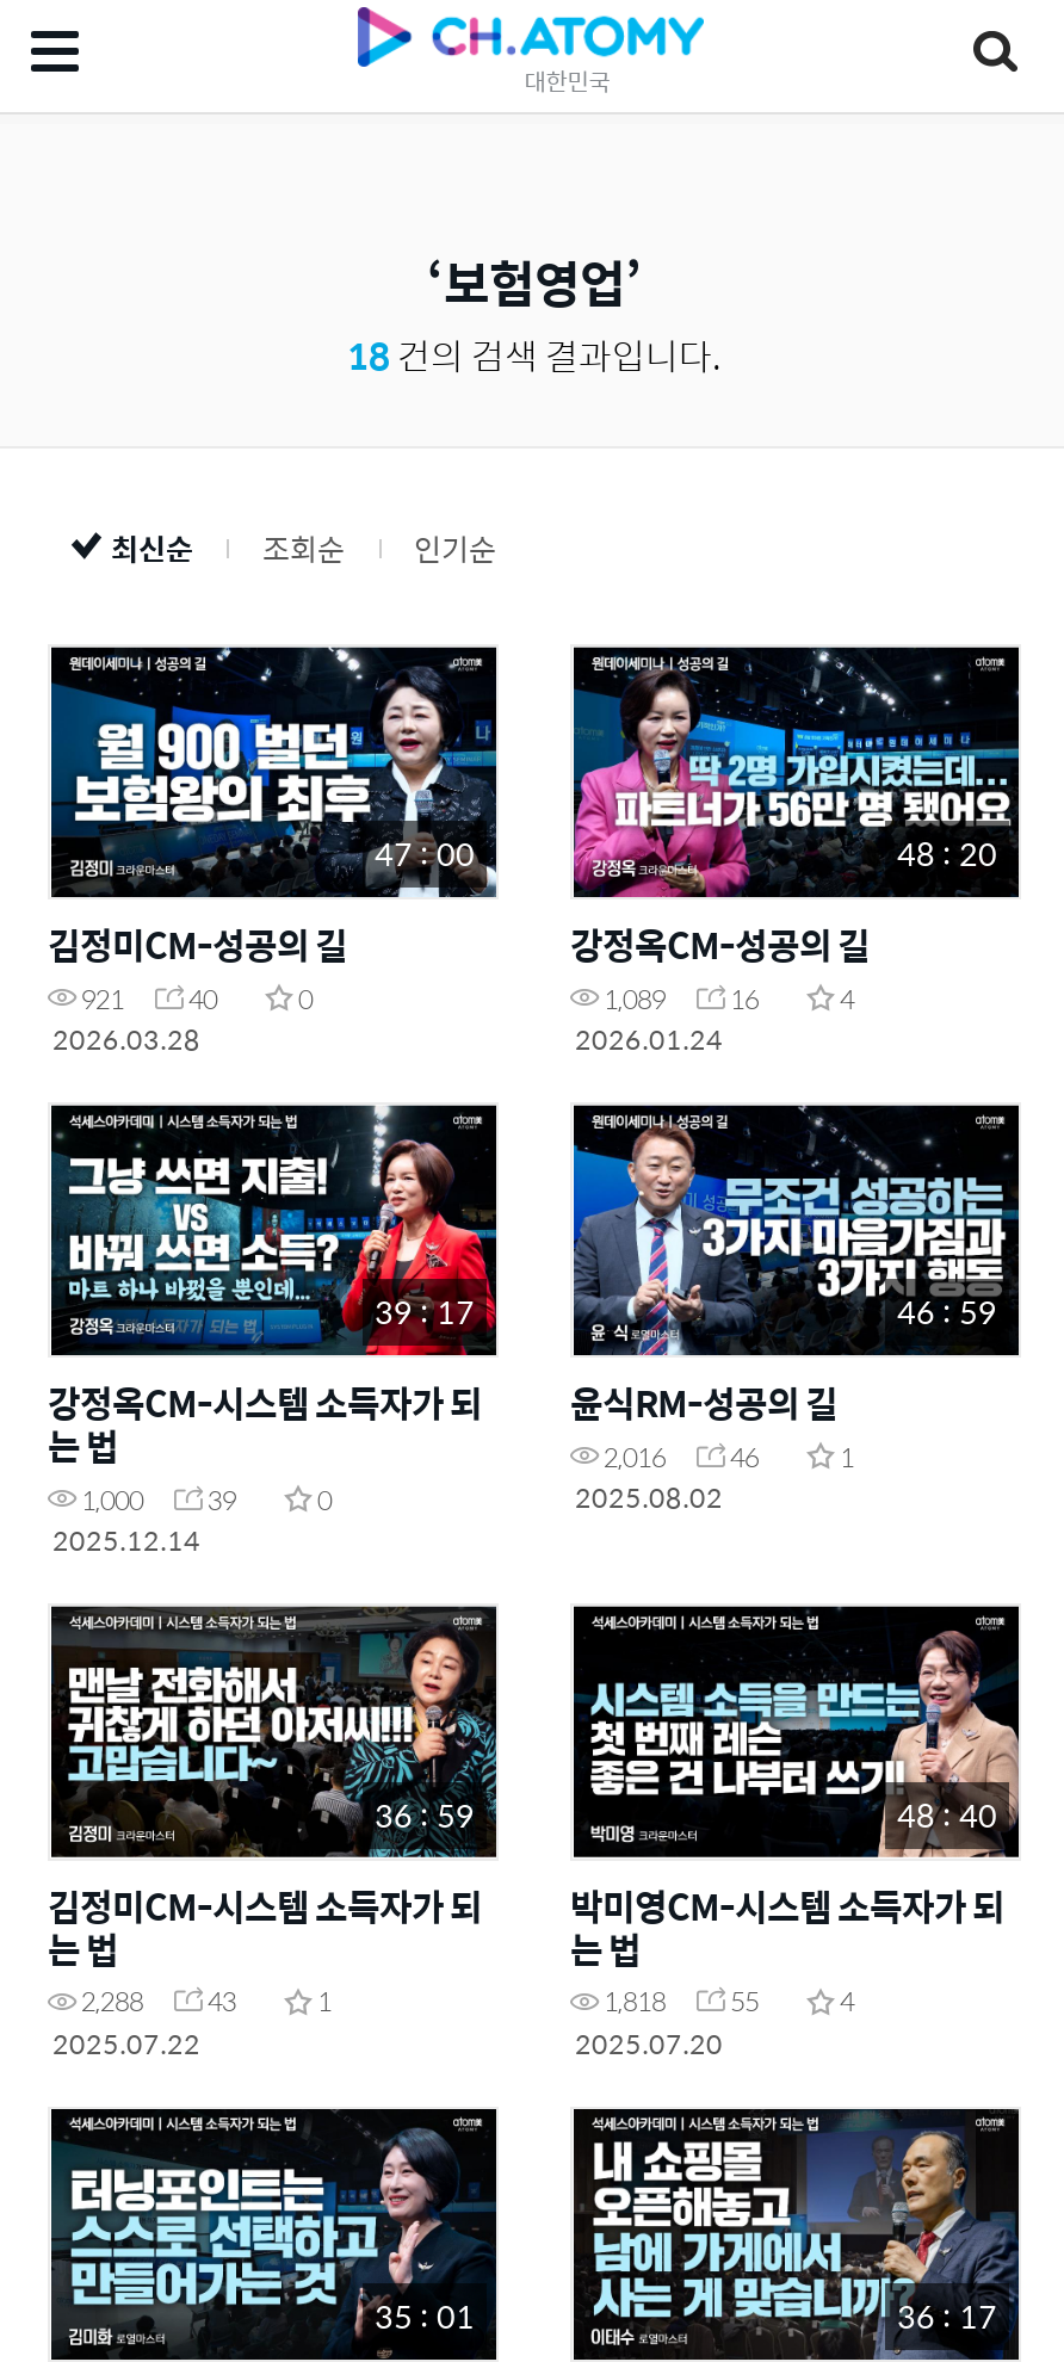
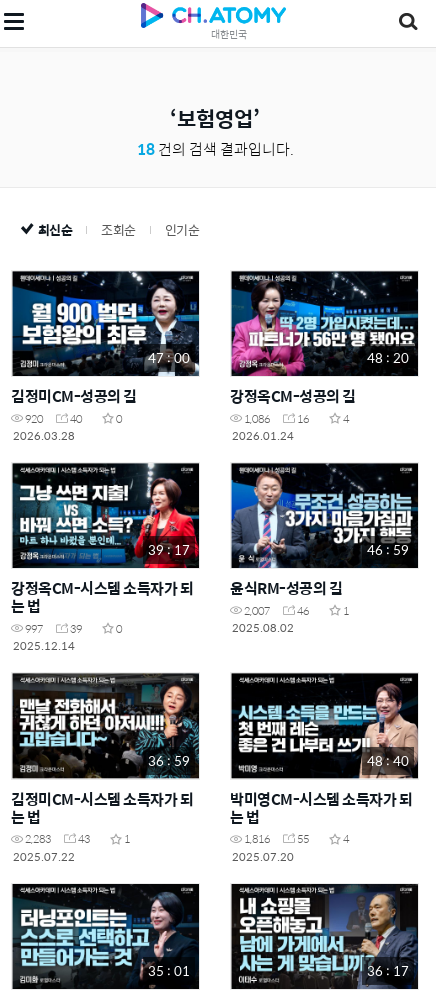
- 921 40 0
+ 920 40 0

- 1,089 16 4
+ 1,086 16 4

- 2,016
+ 2,007

- 1,000 39 0
+ 997 39 0

- 2,288 43 1
+ 2,283 43 1

- 1,818 55 4
+ 1,816 55 4
